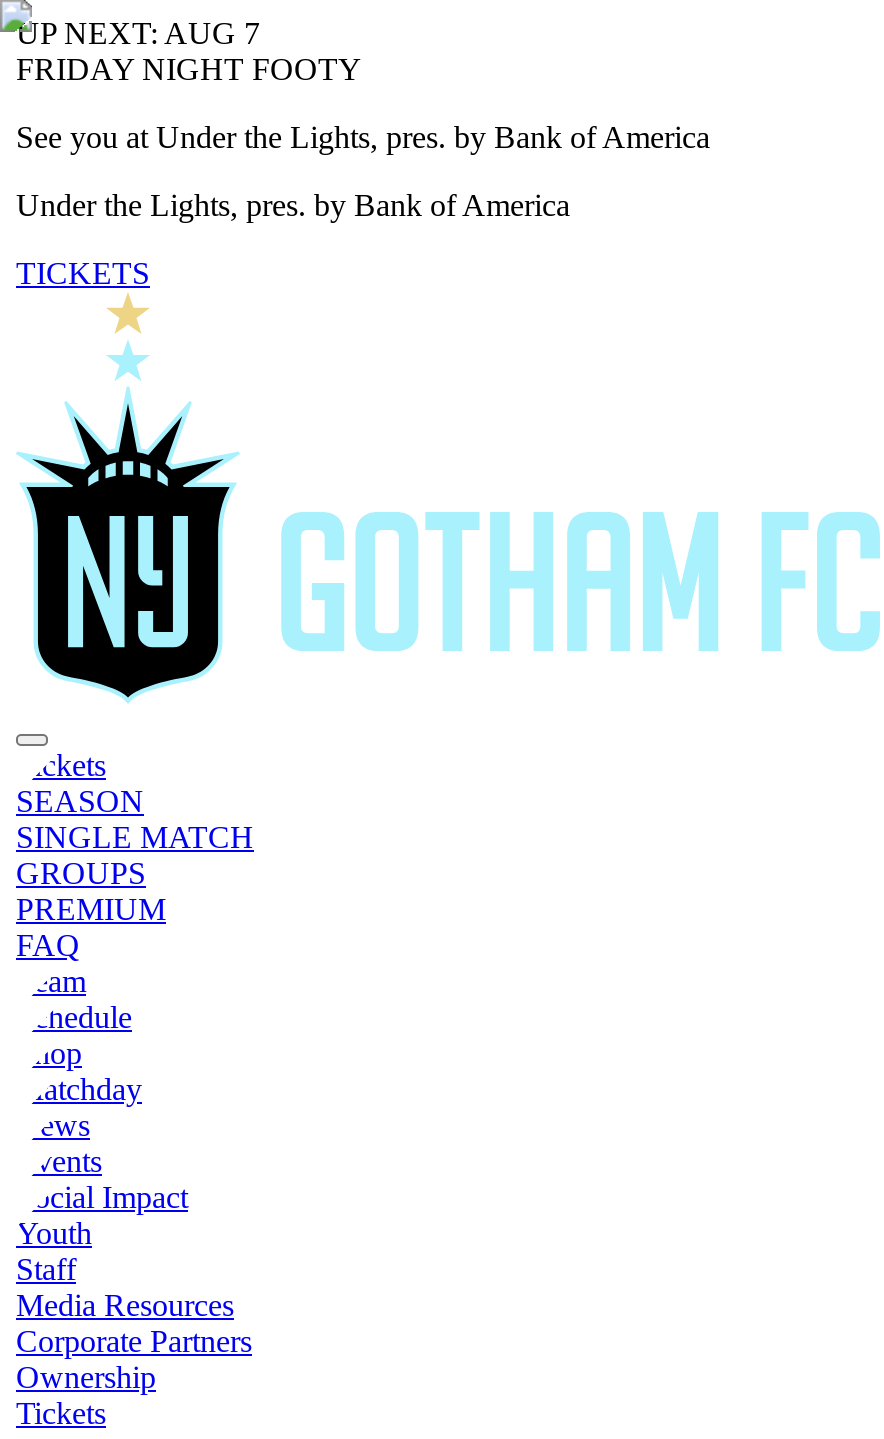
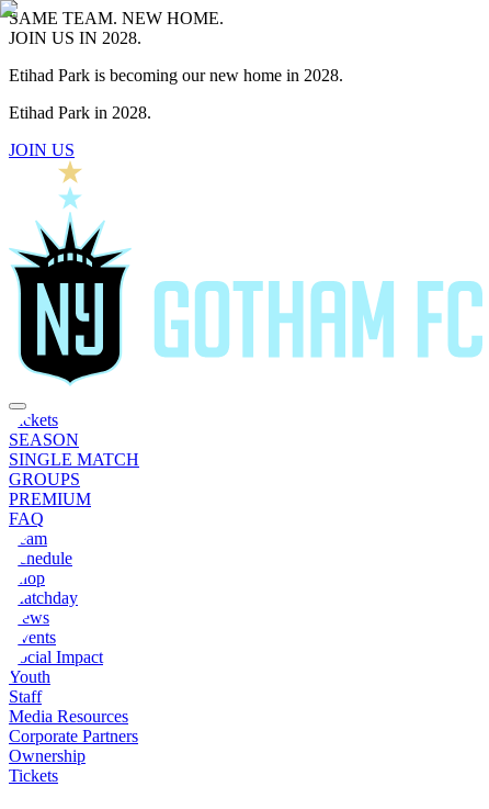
- UP NEXT: AUG 7
- FRIDAY NIGHT FOOTY
+ SAME TEAM. NEW HOME.
+ JOIN US IN 2028.

- See you at Under the Lights, pres. by Bank of America
+ Etihad Park is becoming our new home in 2028.

- Under the Lights, pres. by Bank of America
+ Etihad Park in 2028.

- TICKETS
+ JOIN US
